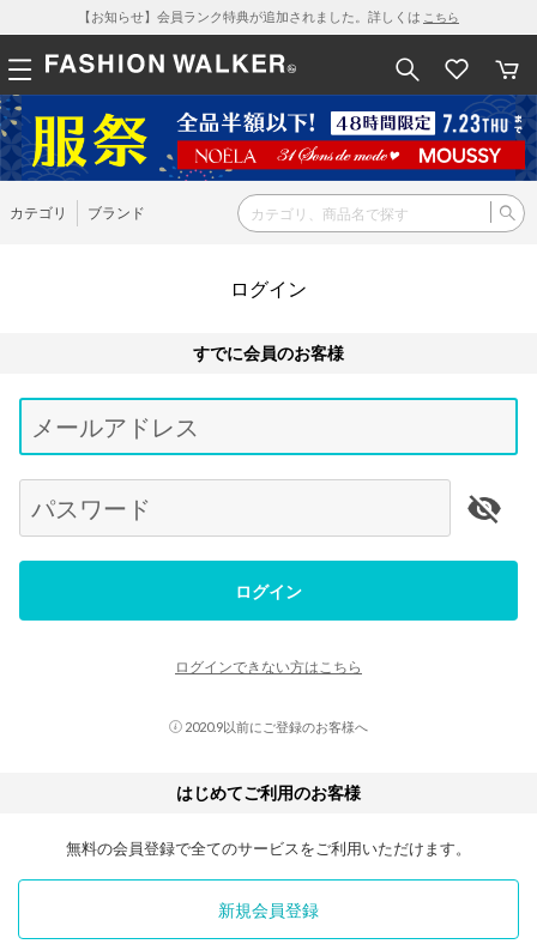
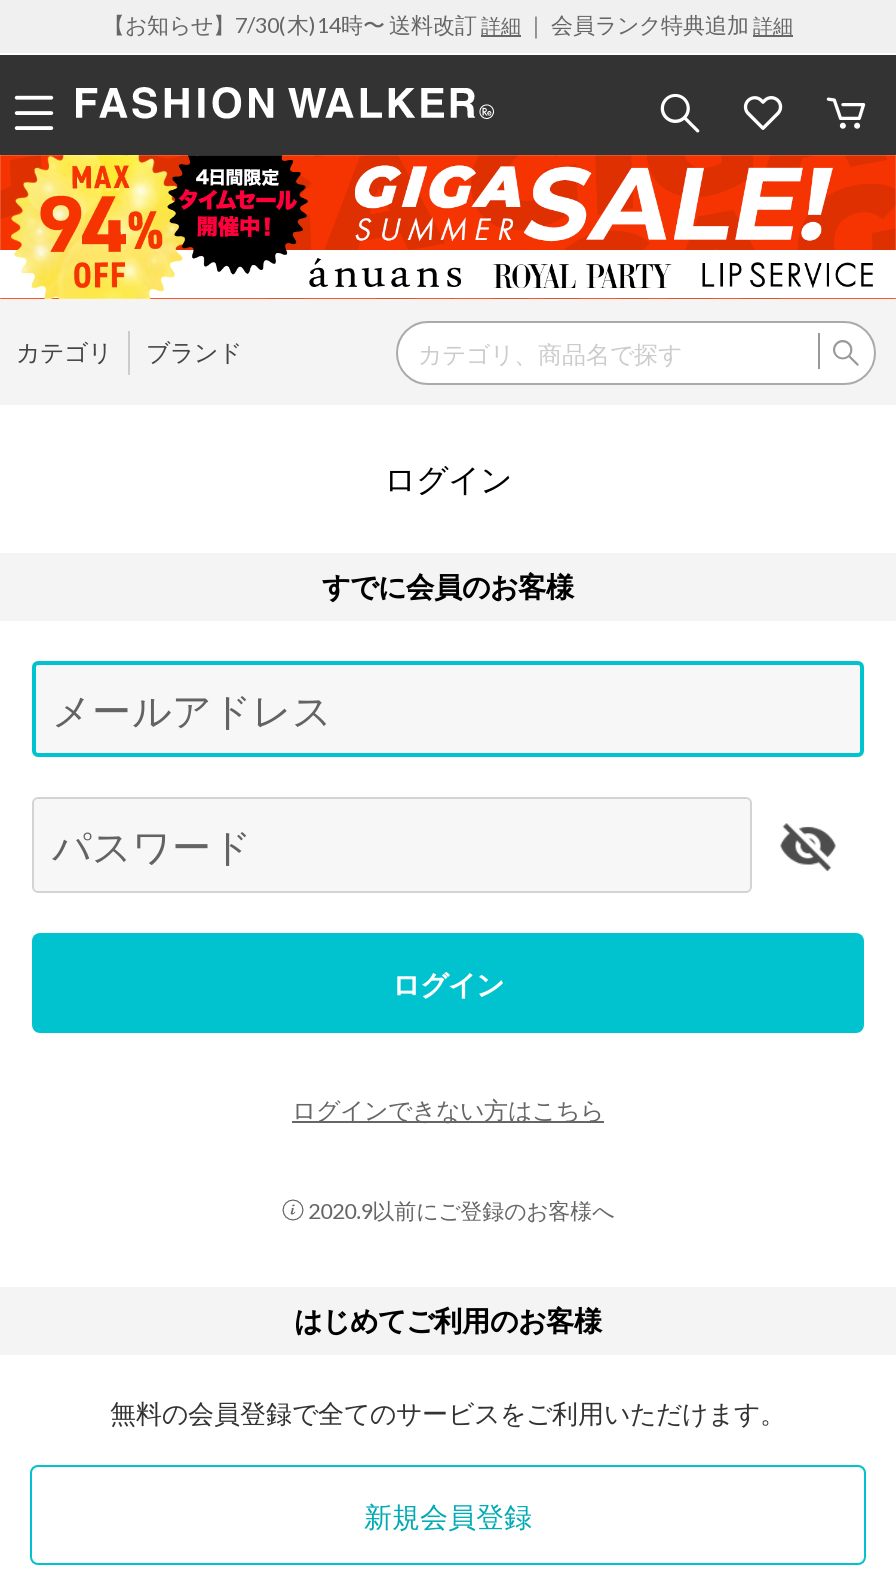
- 【お知らせ】会員ランク特典が追加されました。詳しくはこちら
+ 【お知らせ】7/30(木)14時〜 送料改訂詳細｜ 会員ランク特典追加詳細

- [image]
+ [image]
